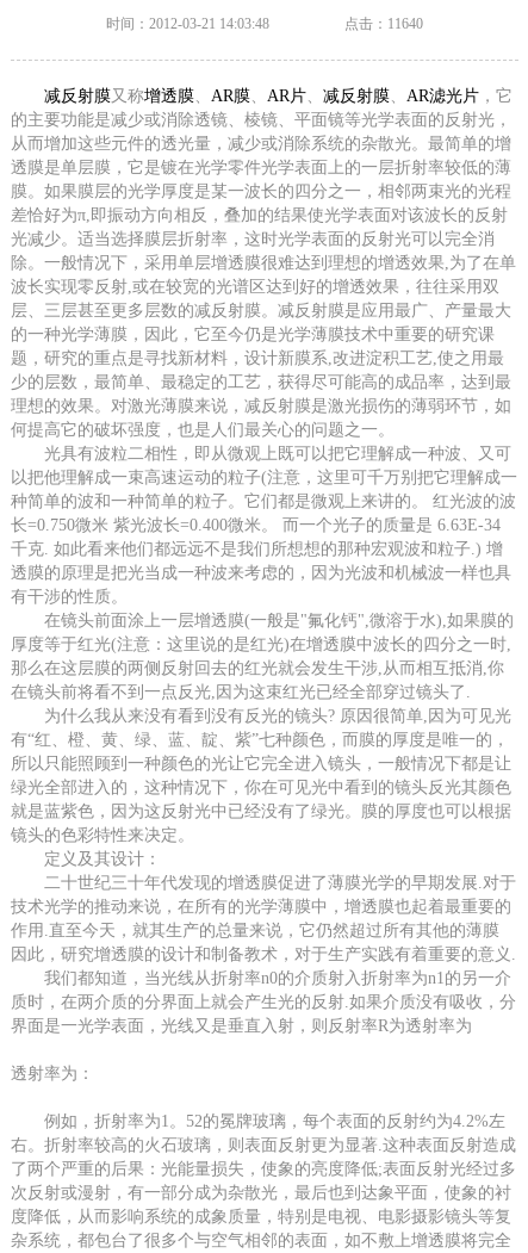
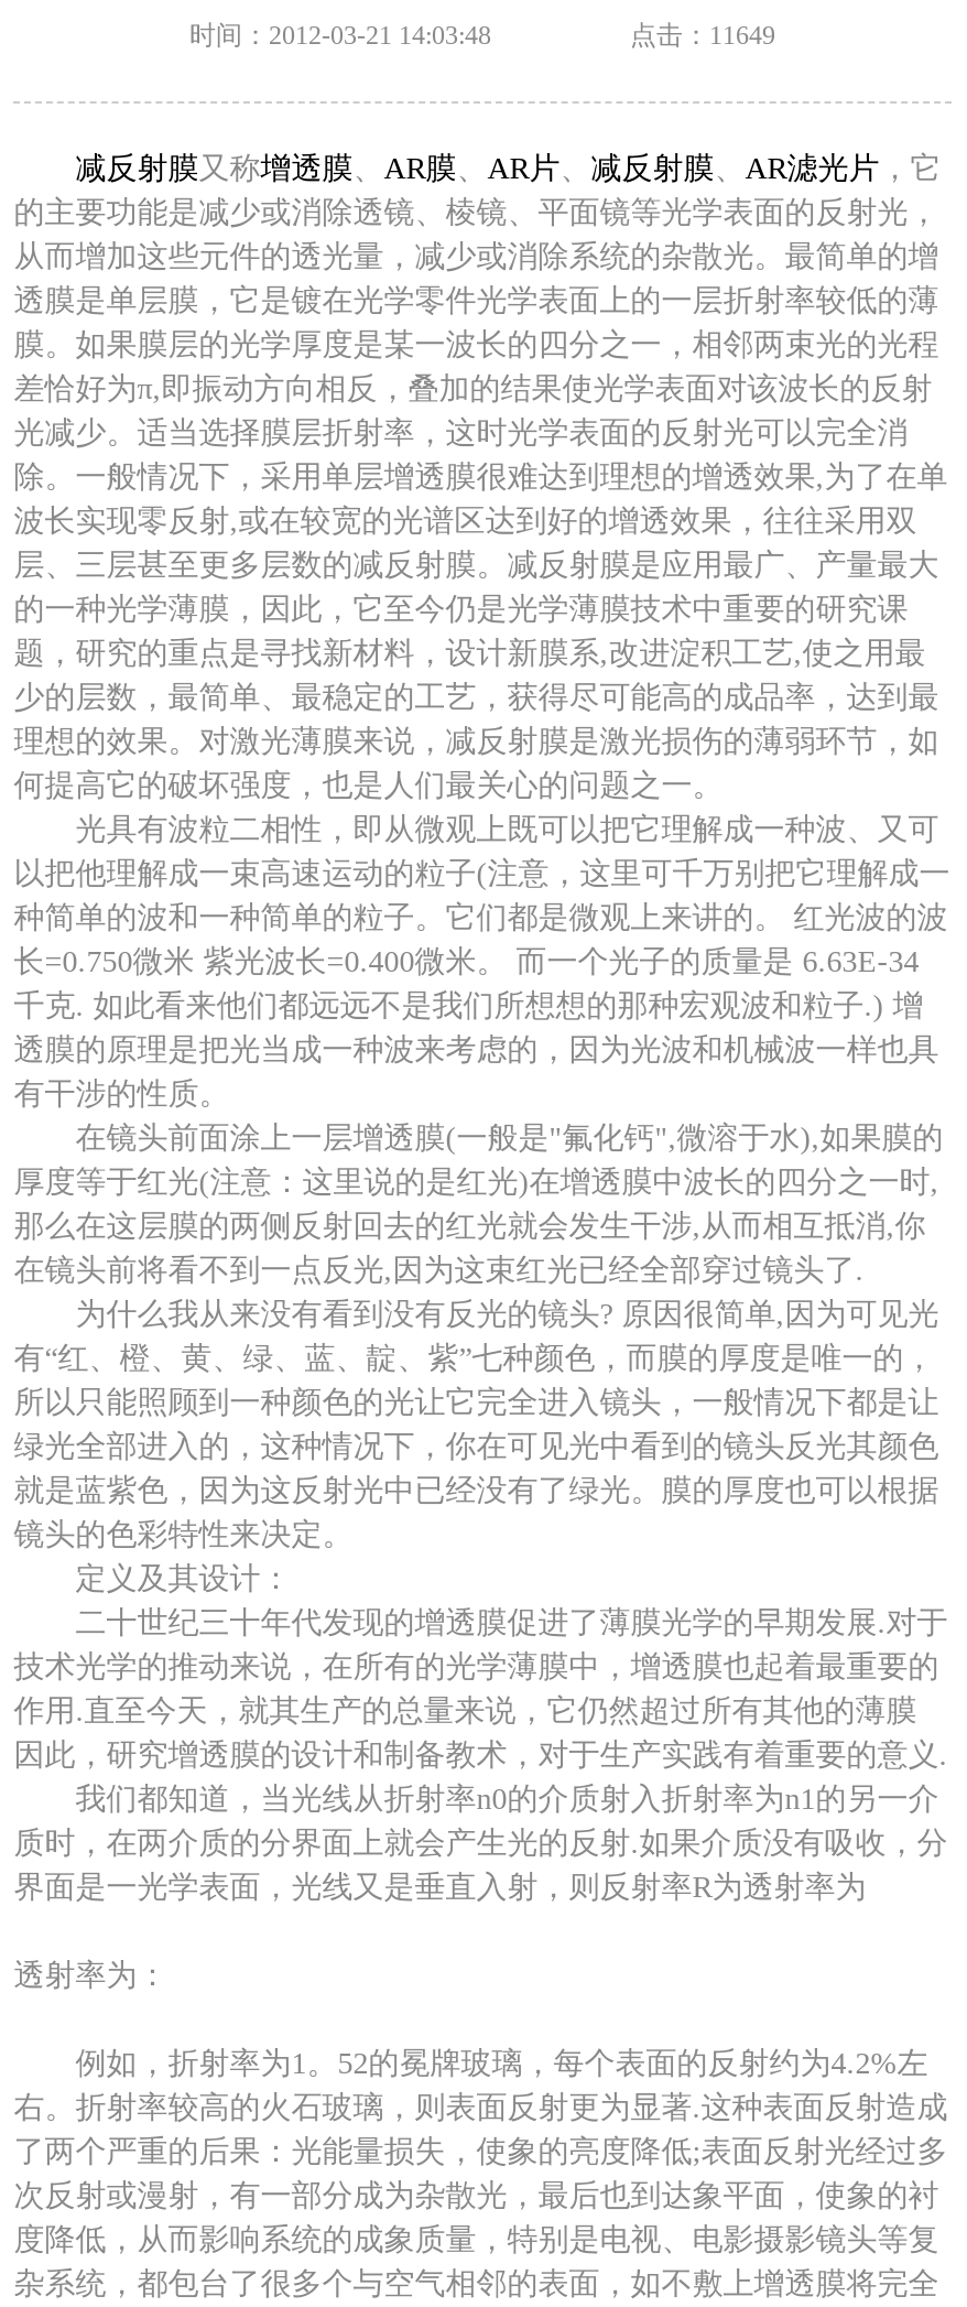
- 点击：11640
+ 点击：11649
